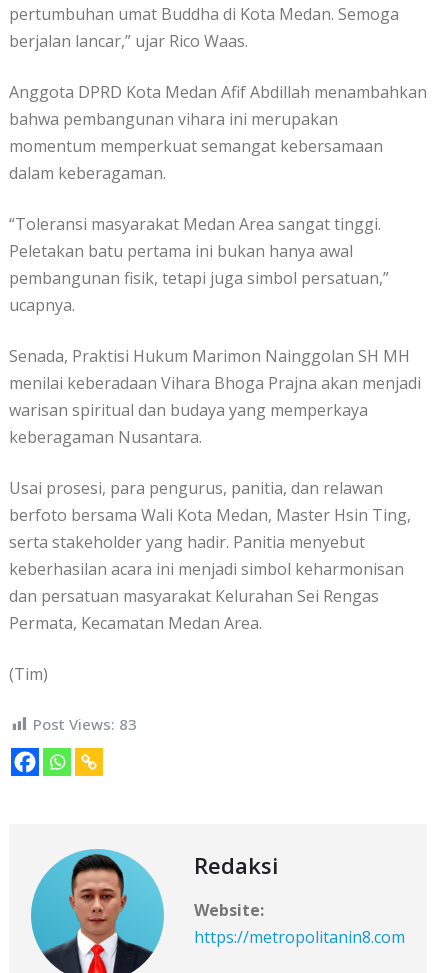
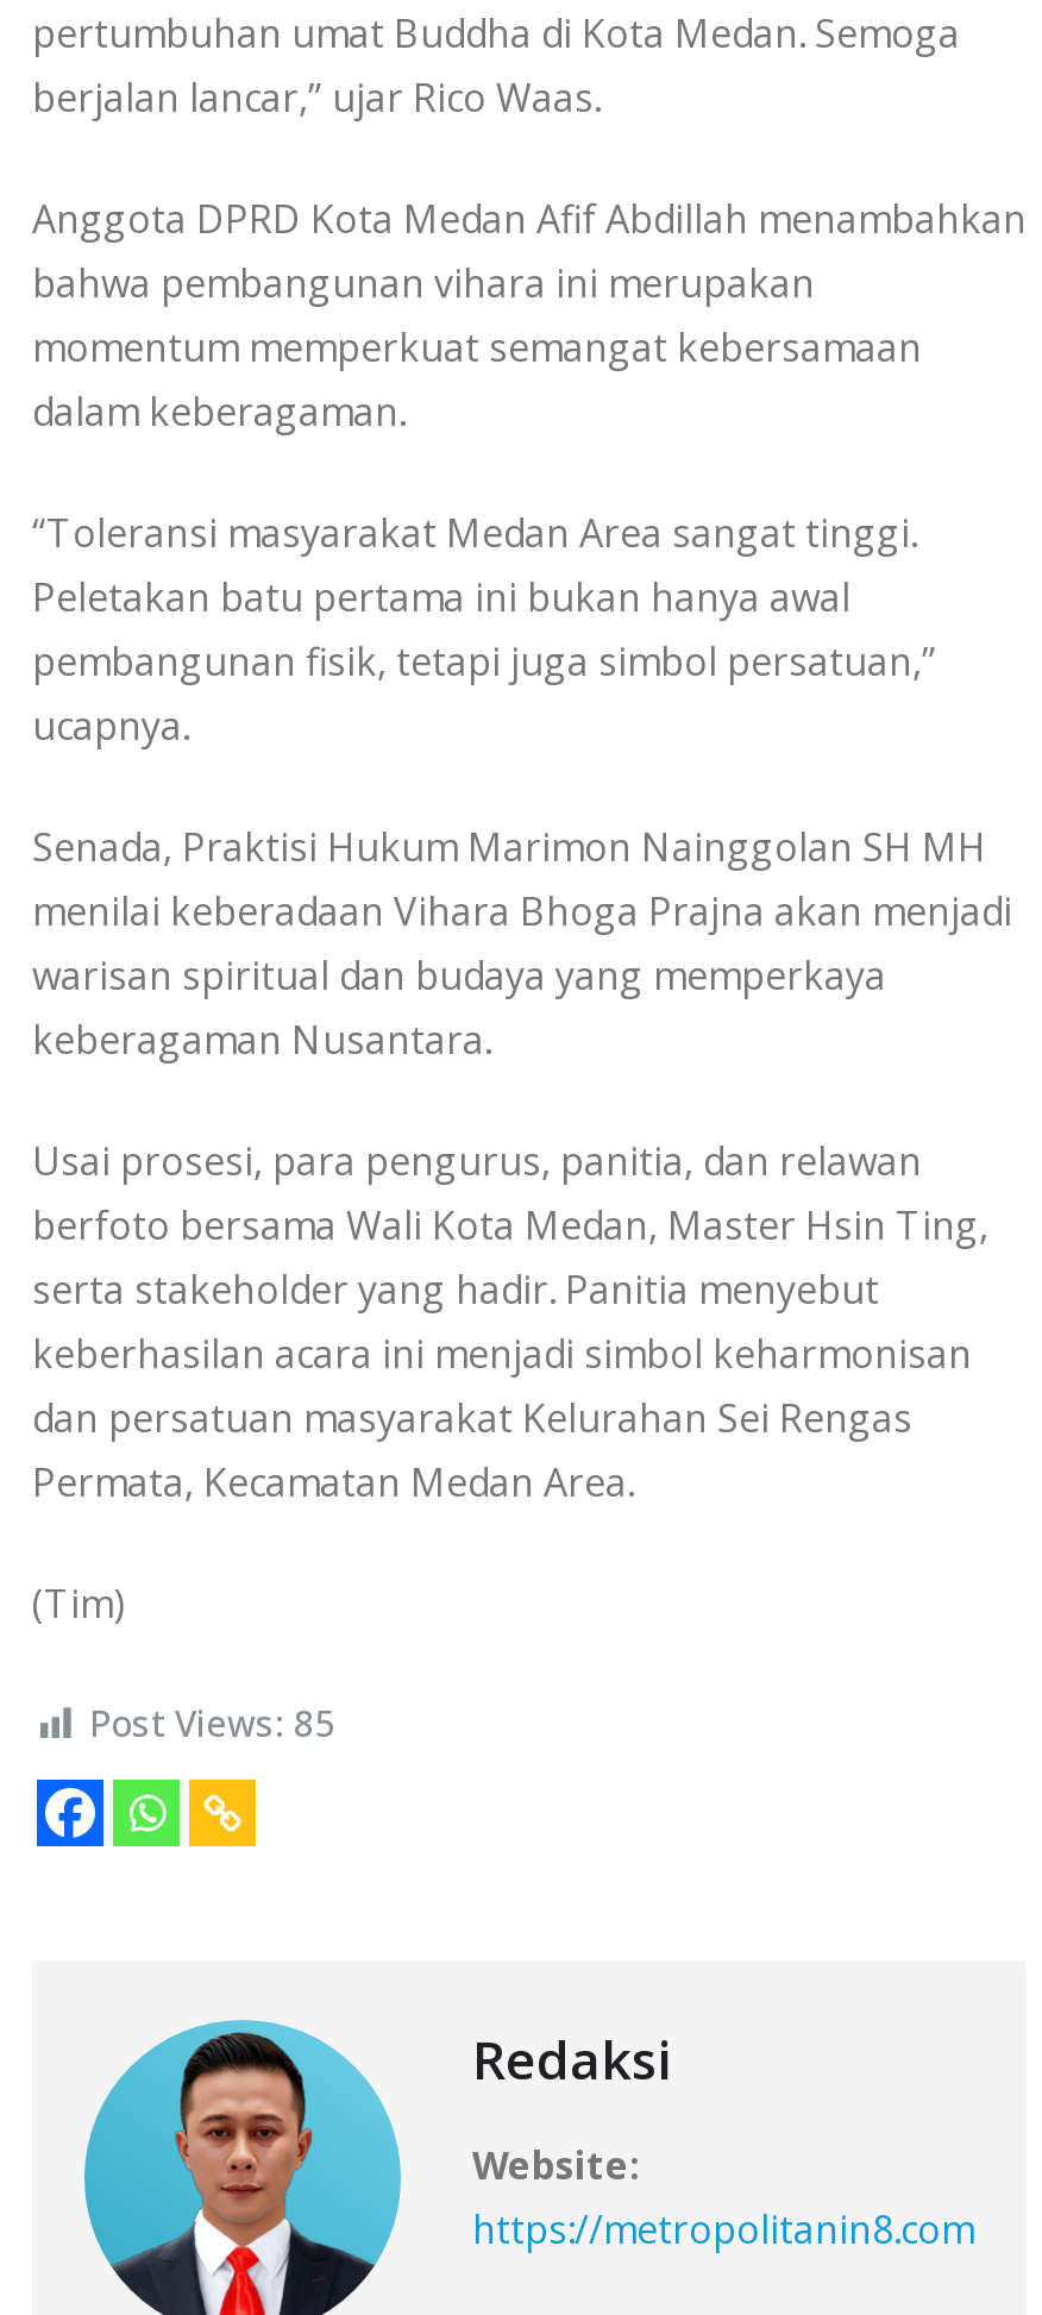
- Post Views: 83
+ Post Views: 85
